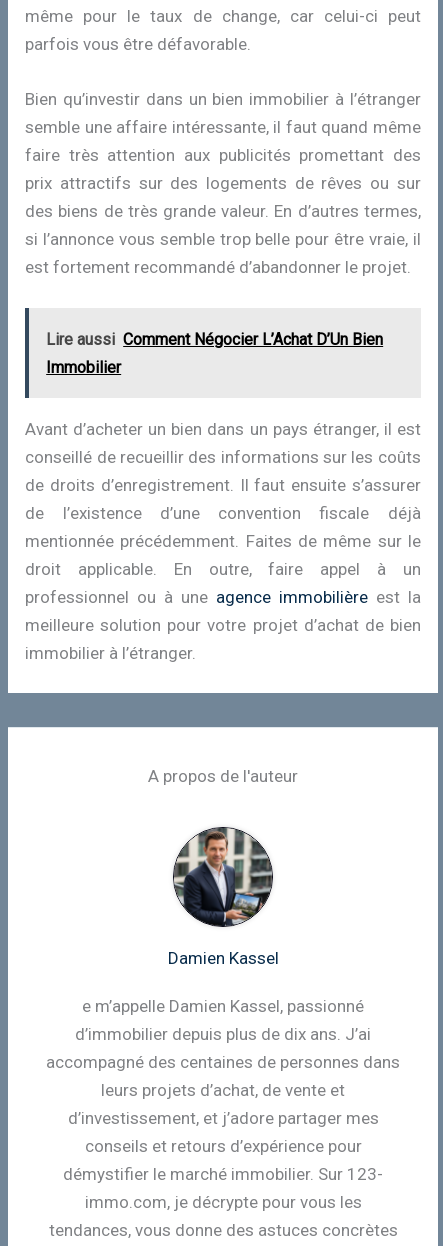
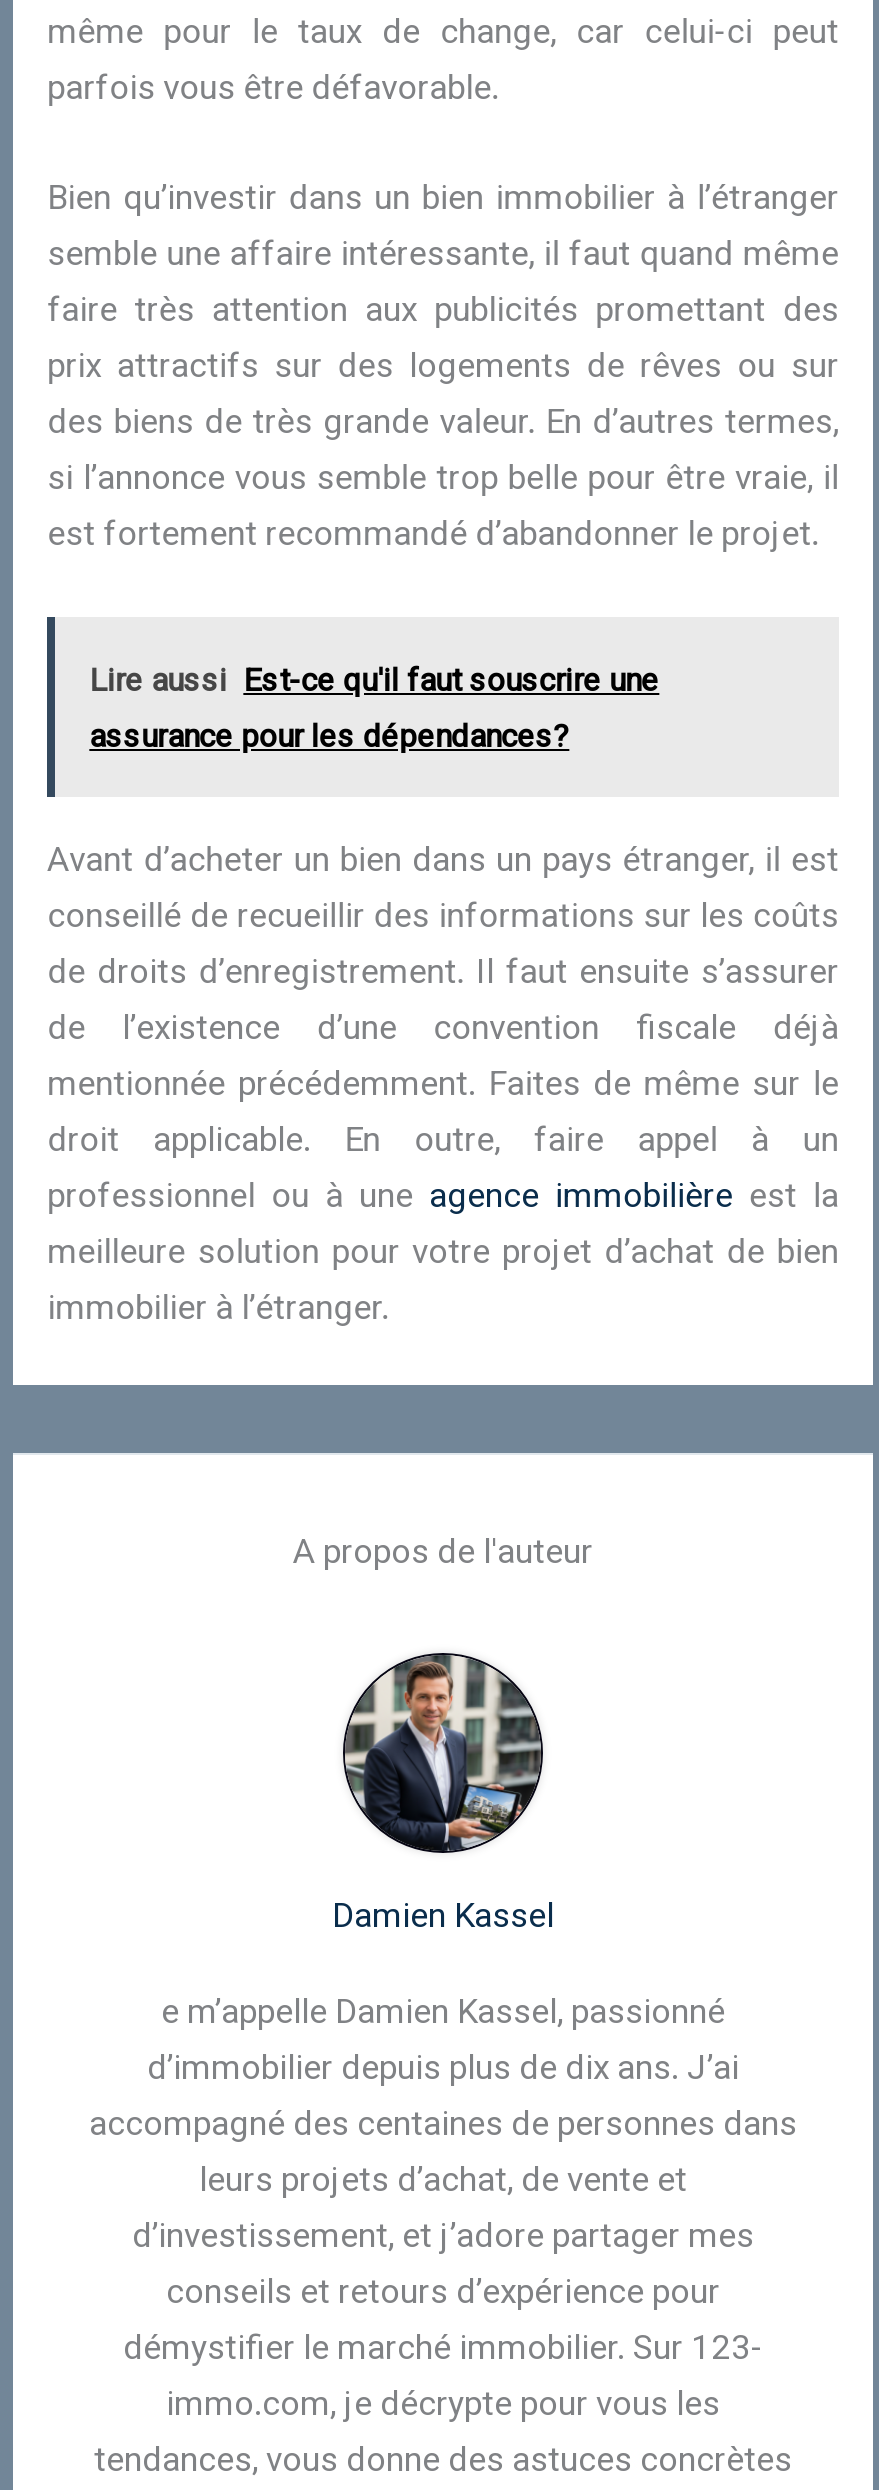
- Lire aussi Comment Négocier L’Achat D’Un Bien
+ Lire aussi Est-ce qu'il faut souscrire une

- Immobilier
+ assurance pour les dépendances?
